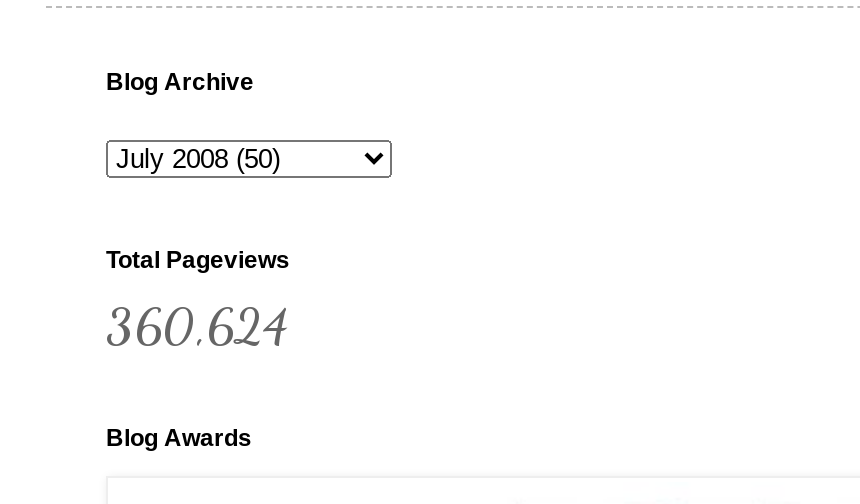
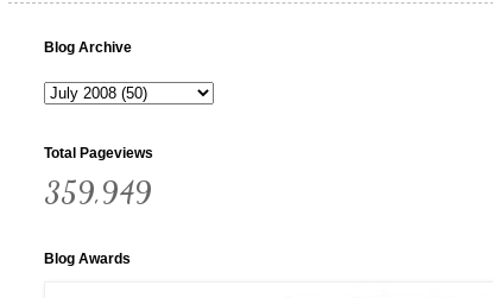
- 360,624
+ 359,949
